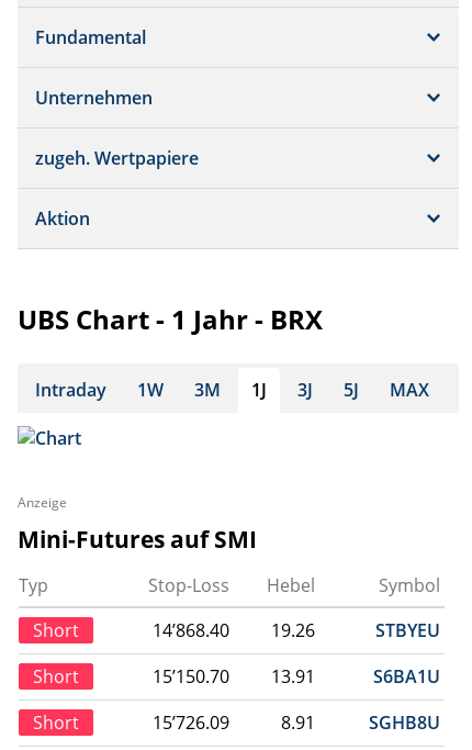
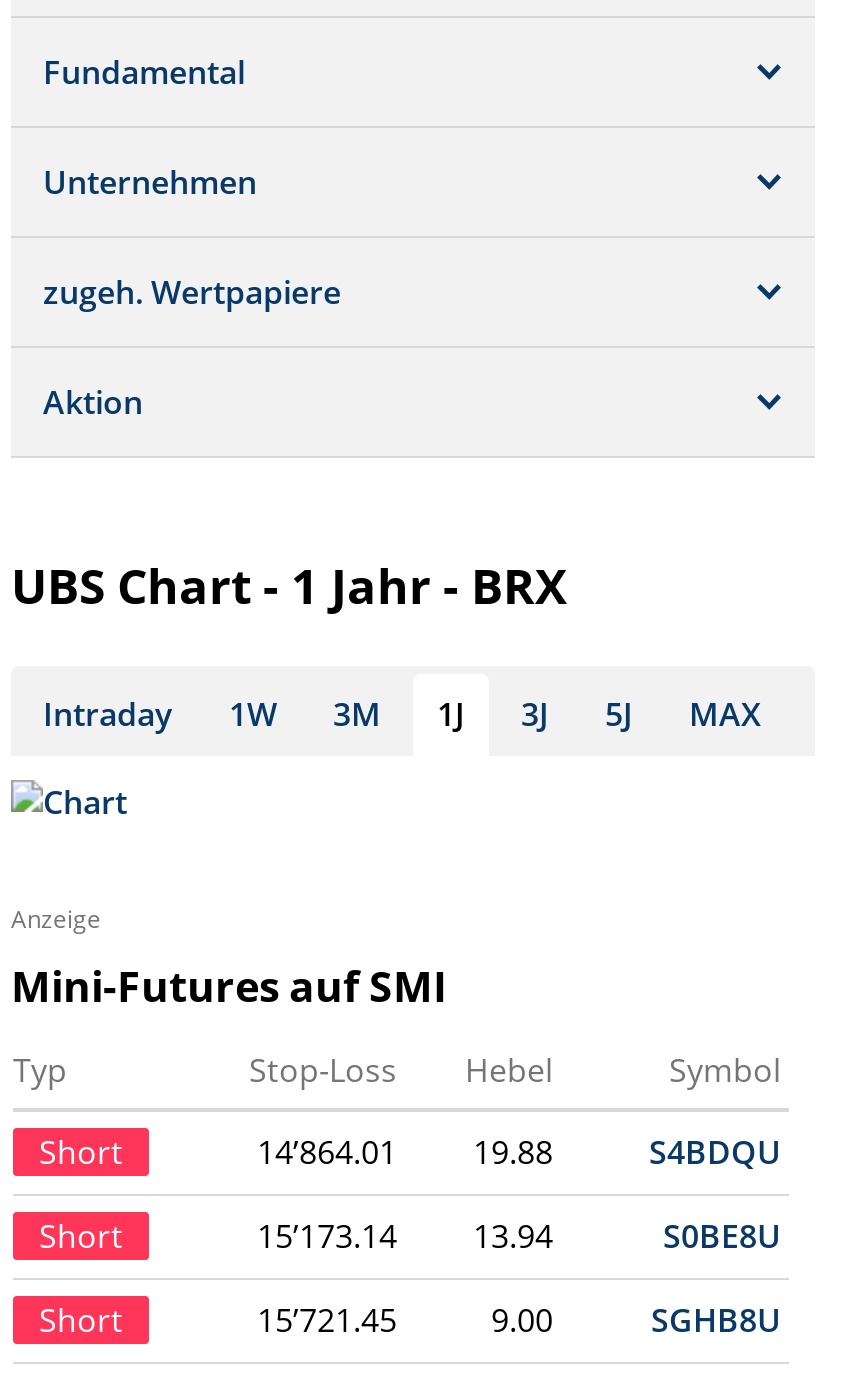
- 14’868.40
- 19.26
- STBYEU
+ 14’864.01
+ 19.88
+ S4BDQU

- 15’150.70
- 13.91
- S6BA1U
+ 15’173.14
+ 13.94
+ S0BE8U

- 15’726.09
+ 15’721.45

- 8.91
+ 9.00
